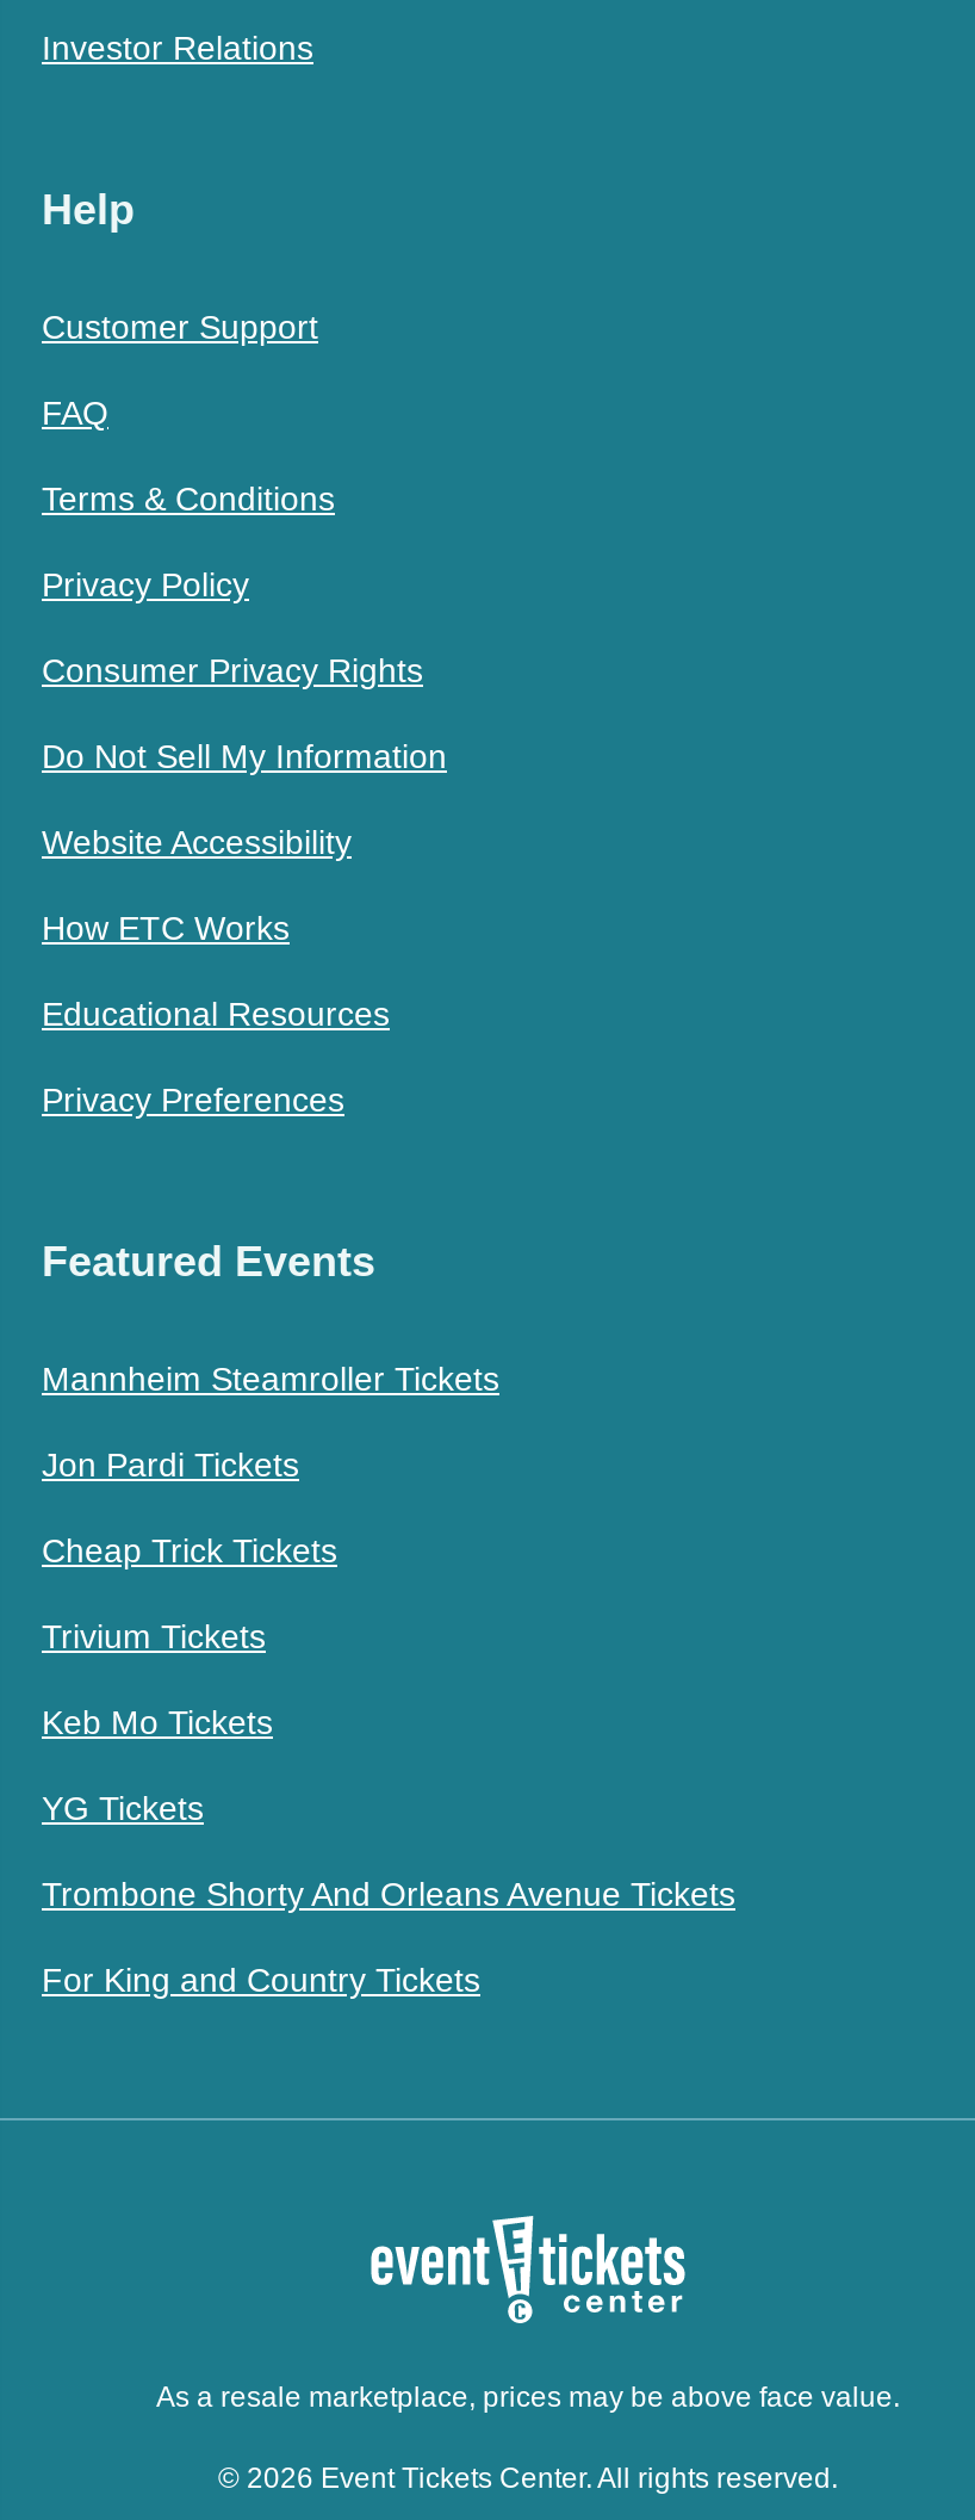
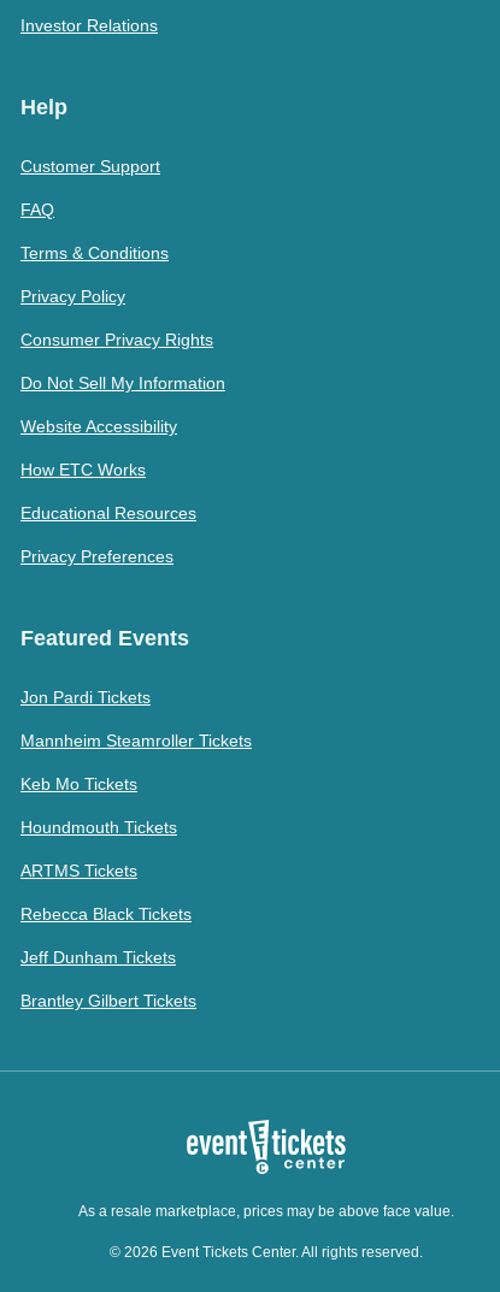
moved down: Mannheim Steamroller Tickets

moved up: Jon Pardi Tickets

- Cheap Trick Tickets
- Trivium Tickets

moved up: Keb Mo Tickets

- YG Tickets
- Trombone Shorty And Orleans Avenue Tickets
- For King and Country Tickets
+ Houndmouth Tickets
+ ARTMS Tickets
+ Rebecca Black Tickets
+ Jeff Dunham Tickets
+ Brantley Gilbert Tickets
